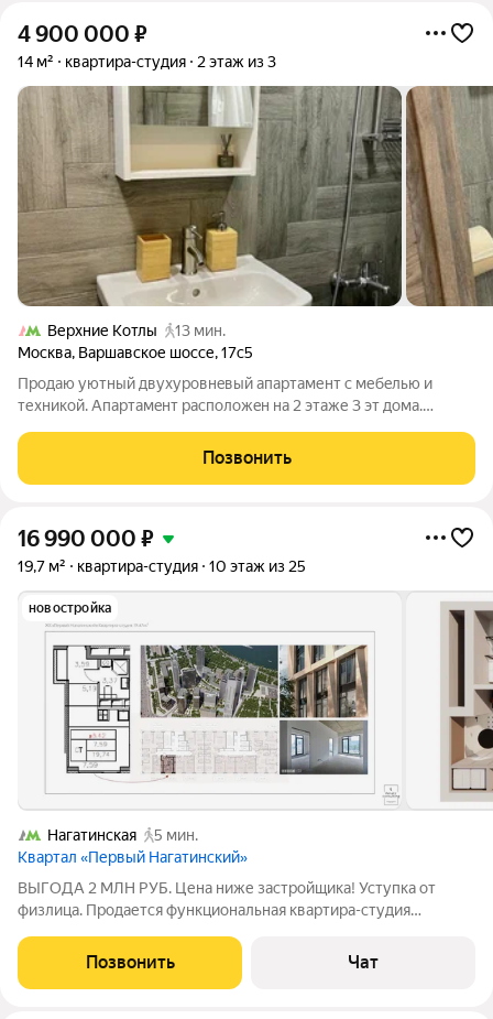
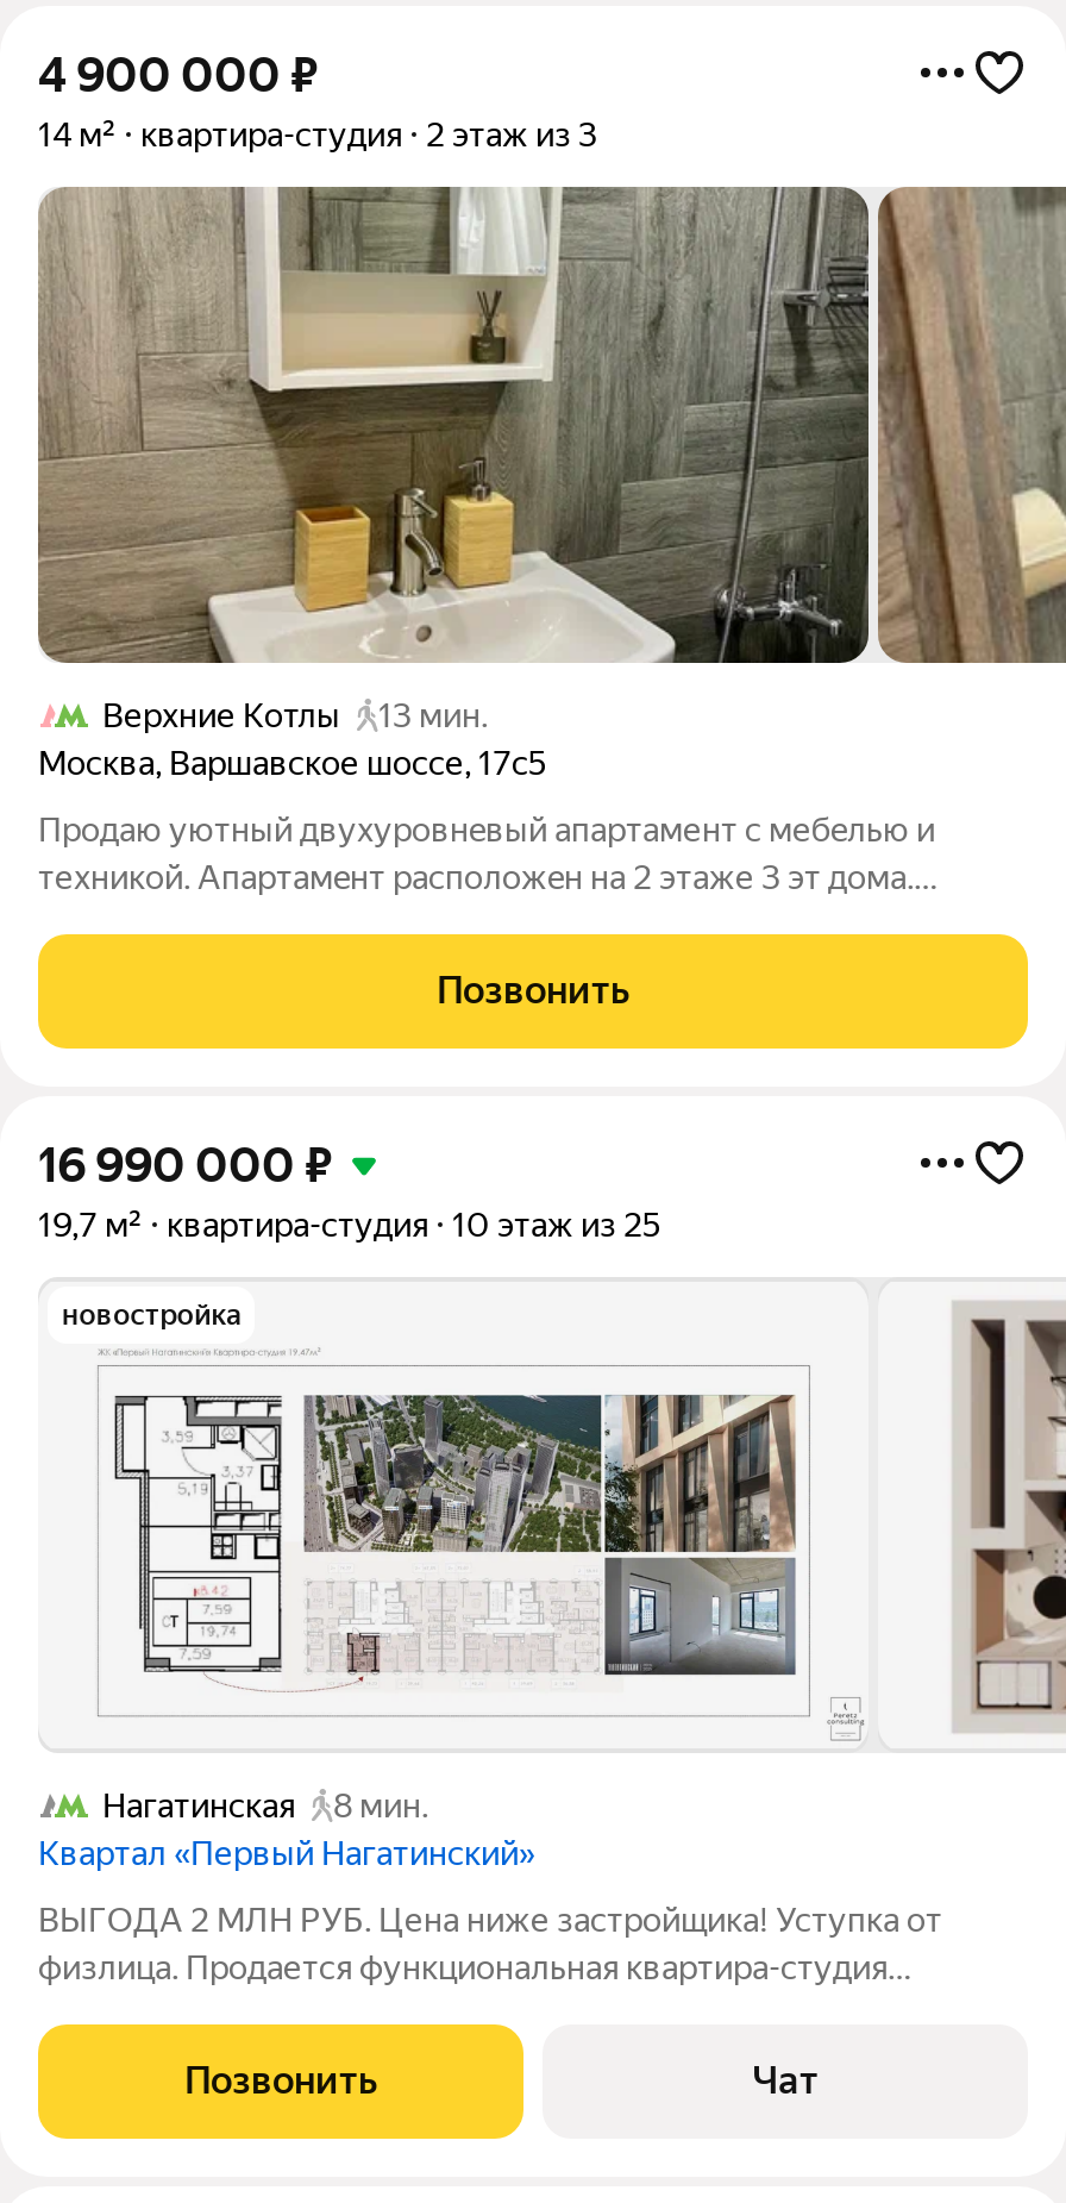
- Нагатинская 5 мин.
+ Нагатинская 8 мин.
